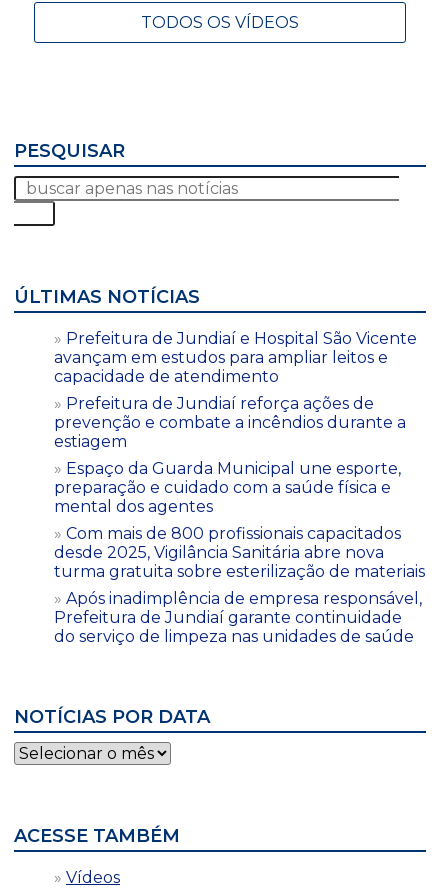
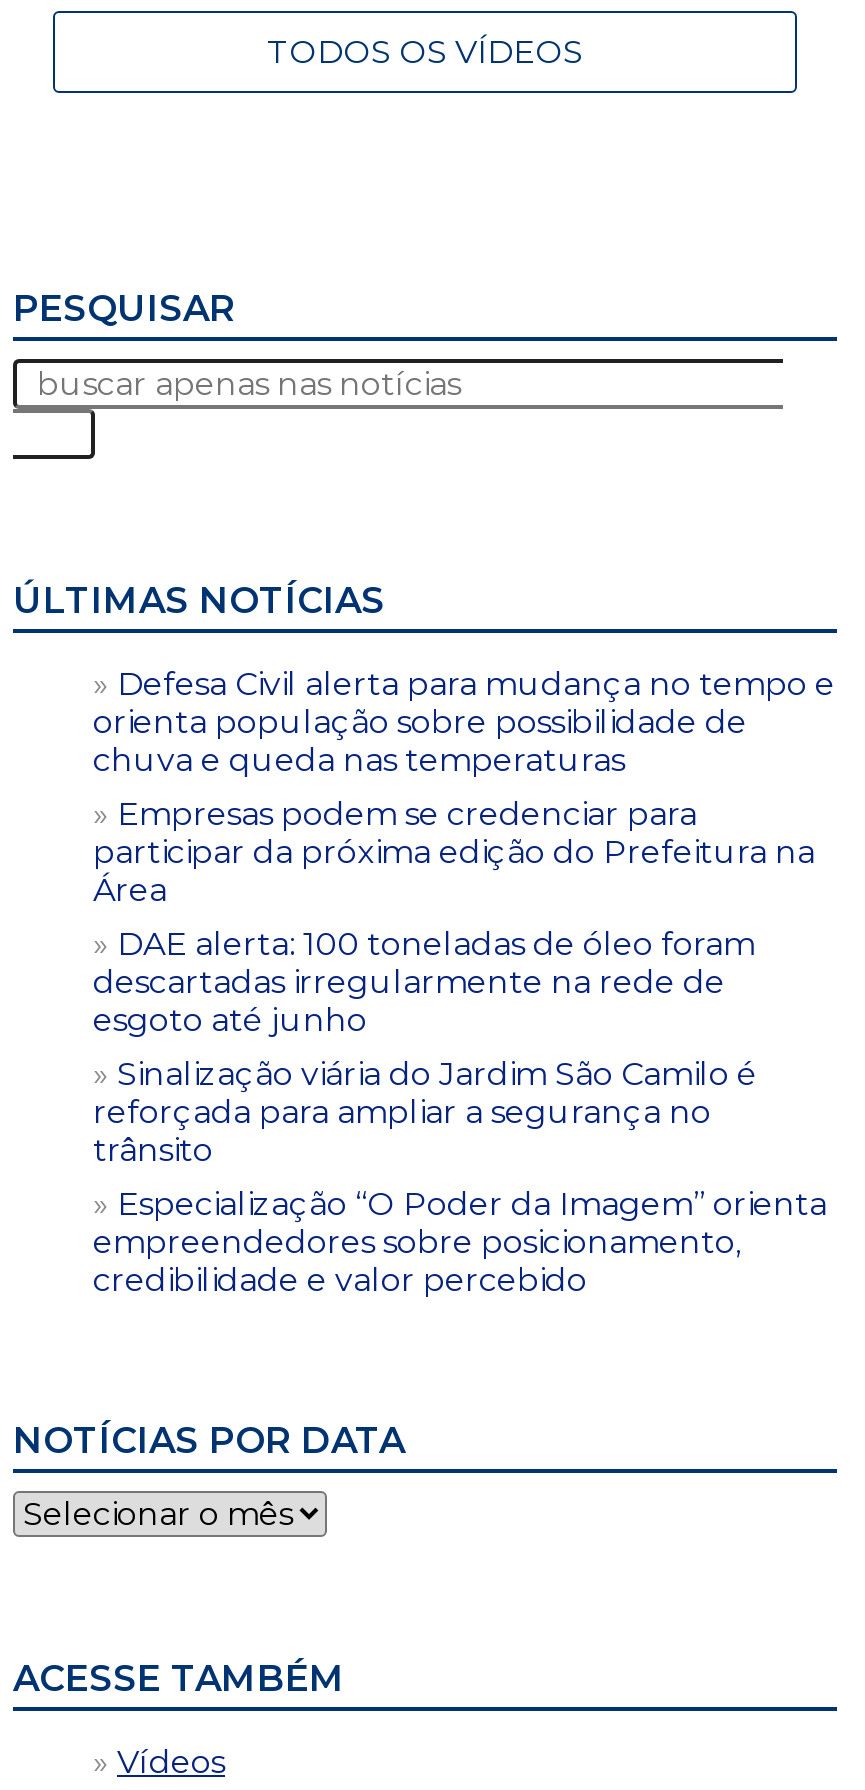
- Prefeitura de Jundiaí e Hospital São Vicente
- avançam em estudos para ampliar leitos e
- capacidade de atendimento
- Prefeitura de Jundiaí reforça ações de
- prevenção e combate a incêndios durante a
- estiagem
- Espaço da Guarda Municipal une esporte,
- preparação e cuidado com a saúde física e
- mental dos agentes
- Com mais de 800 profissionais capacitados
- desde 2025, Vigilância Sanitária abre nova
- turma gratuita sobre esterilização de materiais
- Após inadimplência de empresa responsável,
- Prefeitura de Jundiaí garante continuidade
- do serviço de limpeza nas unidades de saúde
+ Defesa Civil alerta para mudança no tempo e
+ orienta população sobre possibilidade de
+ chuva e queda nas temperaturas
+ Empresas podem se credenciar para
+ participar da próxima edição do Prefeitura na
+ Área
+ DAE alerta: 100 toneladas de óleo foram
+ descartadas irregularmente na rede de
+ esgoto até junho
+ Sinalização viária do Jardim São Camilo é
+ reforçada para ampliar a segurança no
+ trânsito
+ Especialização “O Poder da Imagem” orienta
+ empreendedores sobre posicionamento,
+ credibilidade e valor percebido
